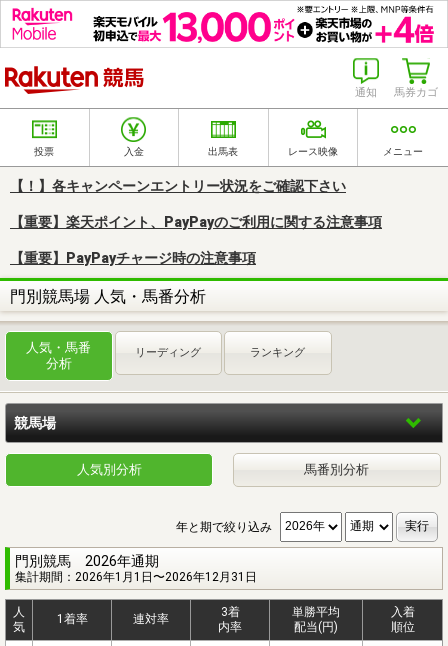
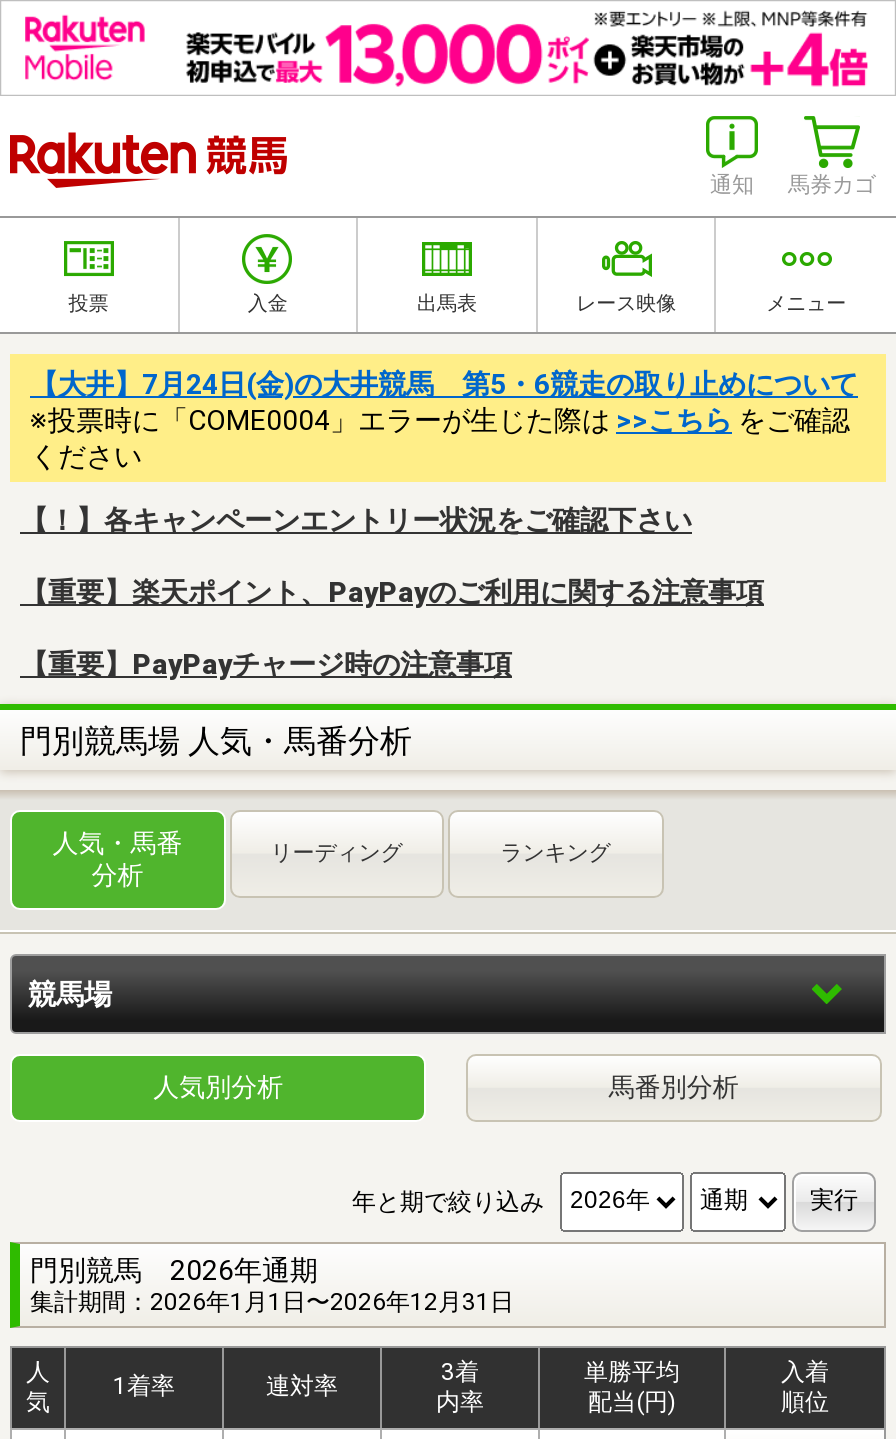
+ 【大井】7月24日(金)の大井競馬 第5・6競走の取り止めについて
+ ※投票時に「COME0004」エラーが生じた際は>>こちらをご確認
+ ください
